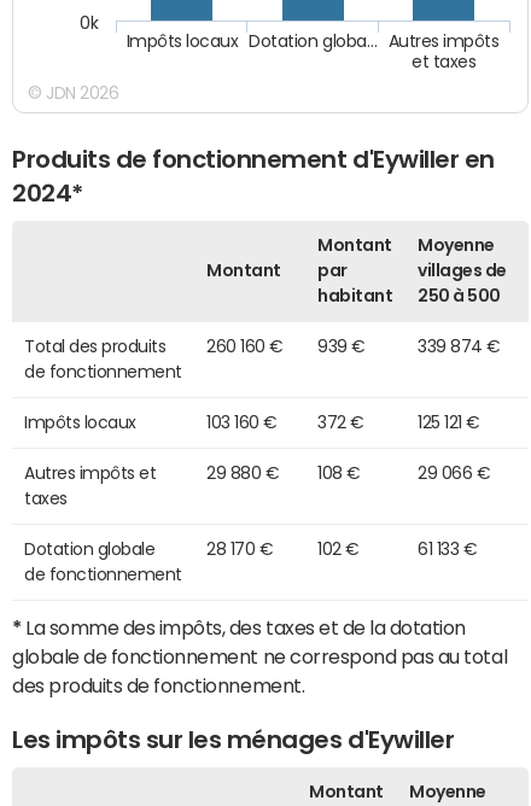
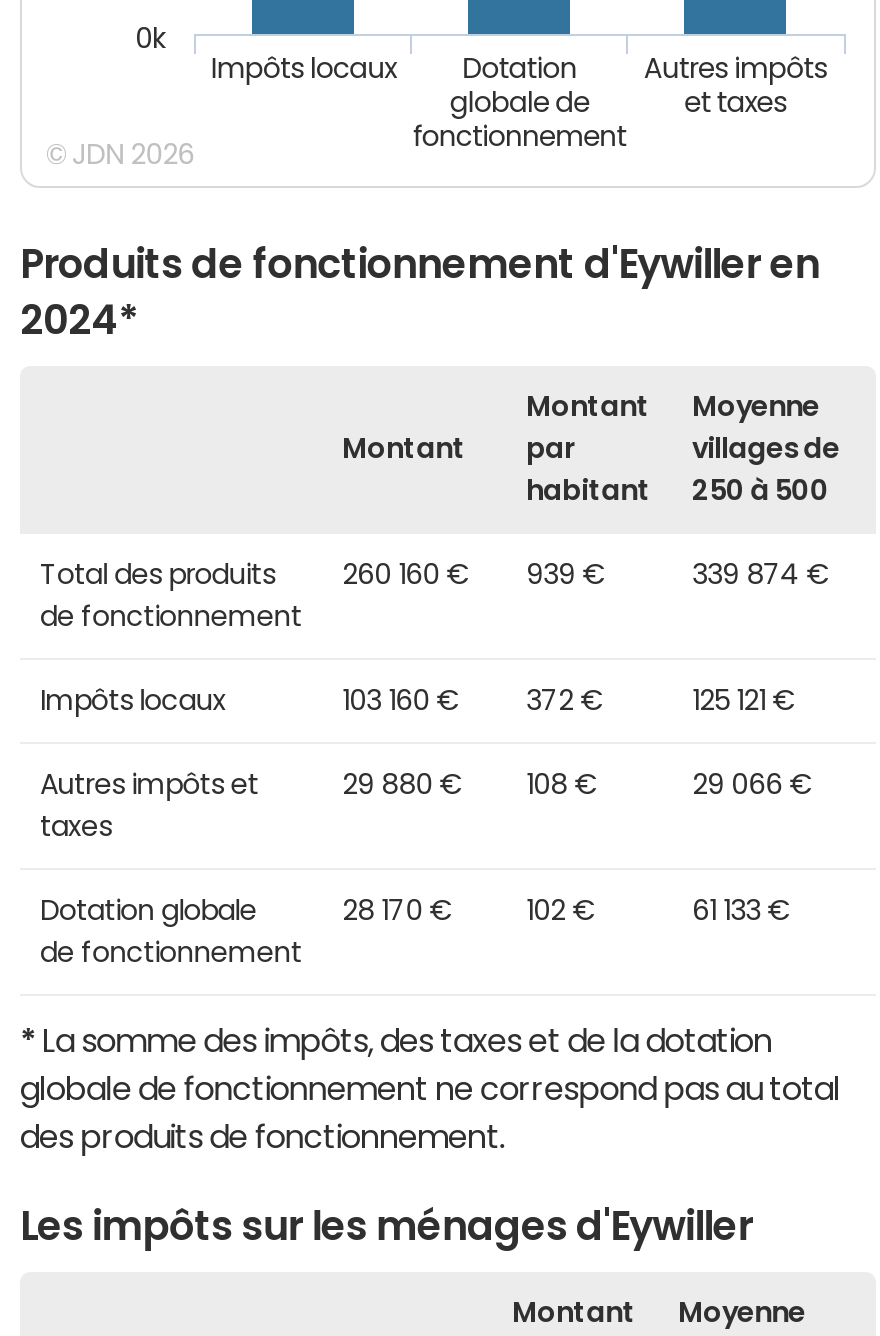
- Dotation globa…
+ Dotation
+ globale de
+ fonctionnement
